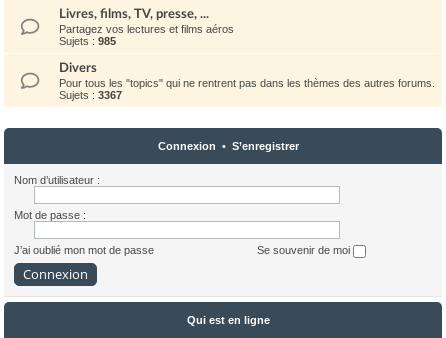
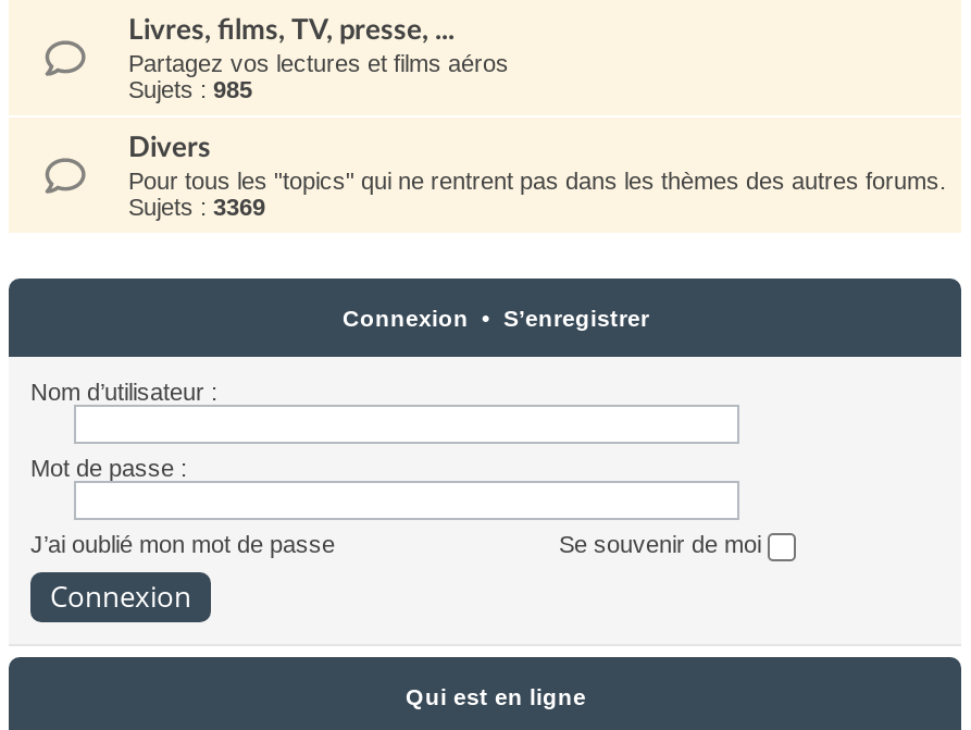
- Sujets : 3367
+ Sujets : 3369
